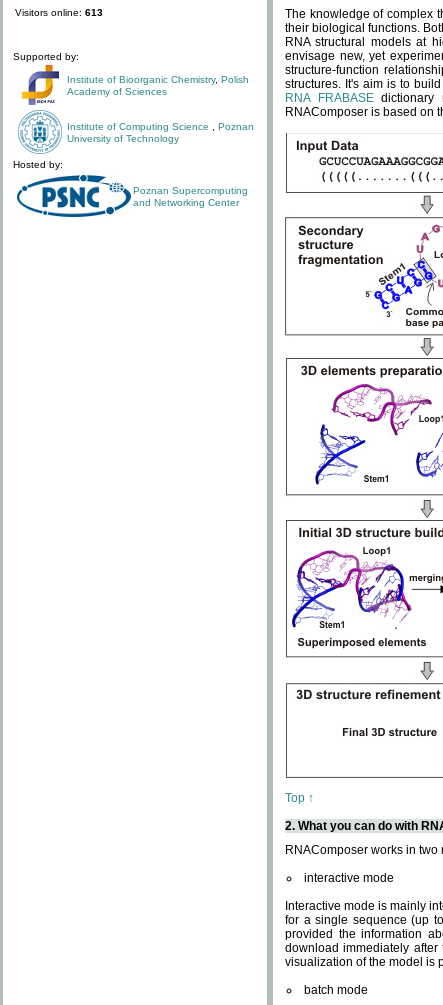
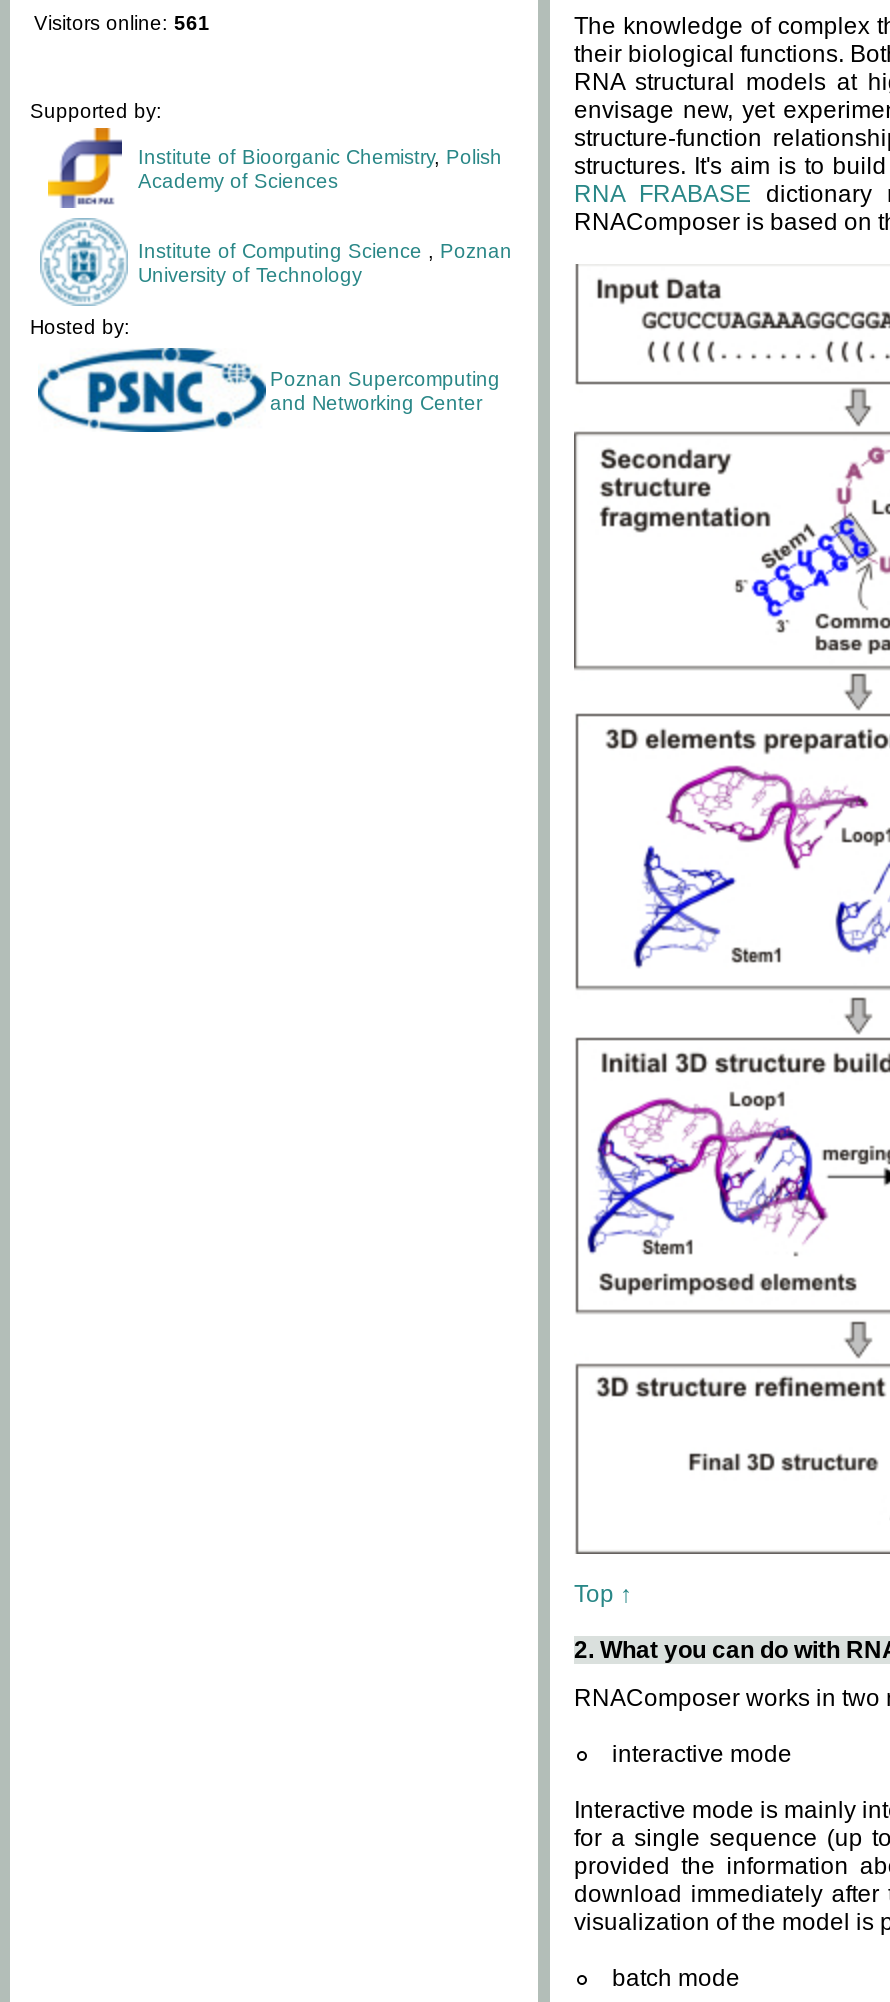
- Visitors online: 613
+ Visitors online: 561
